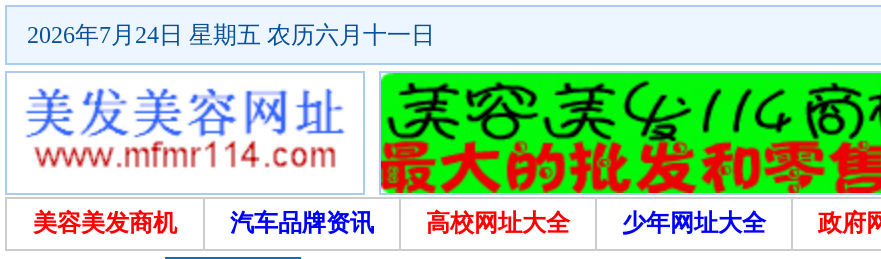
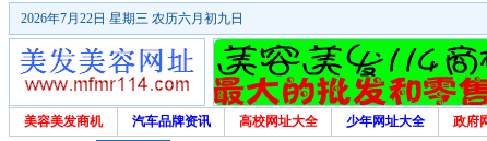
- 2026年7月24日 星期五 农历六月十一日
+ 2026年7月22日 星期三 农历六月初九日
